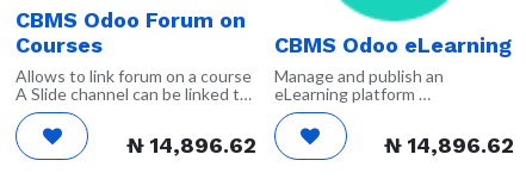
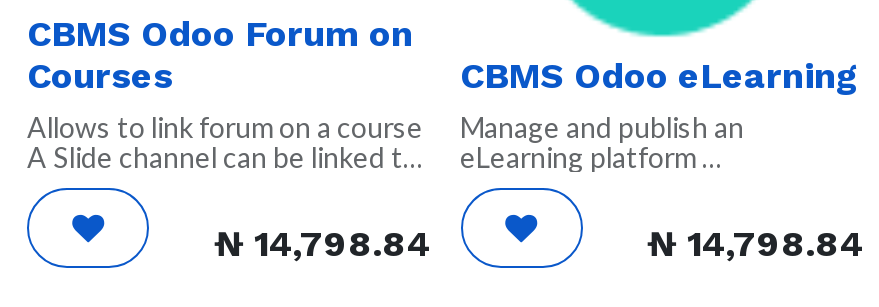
- ₦ 14,896.62
+ ₦ 14,798.84

- ₦ 14,896.62
+ ₦ 14,798.84
